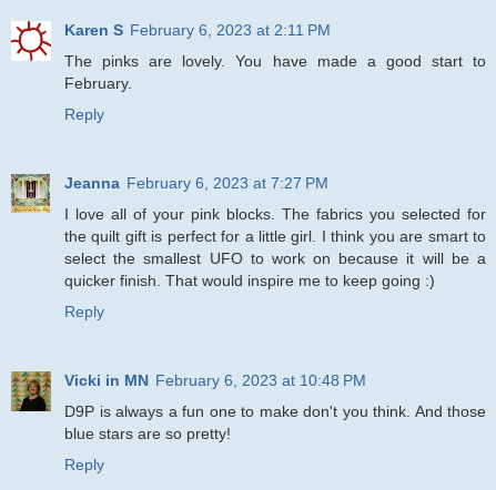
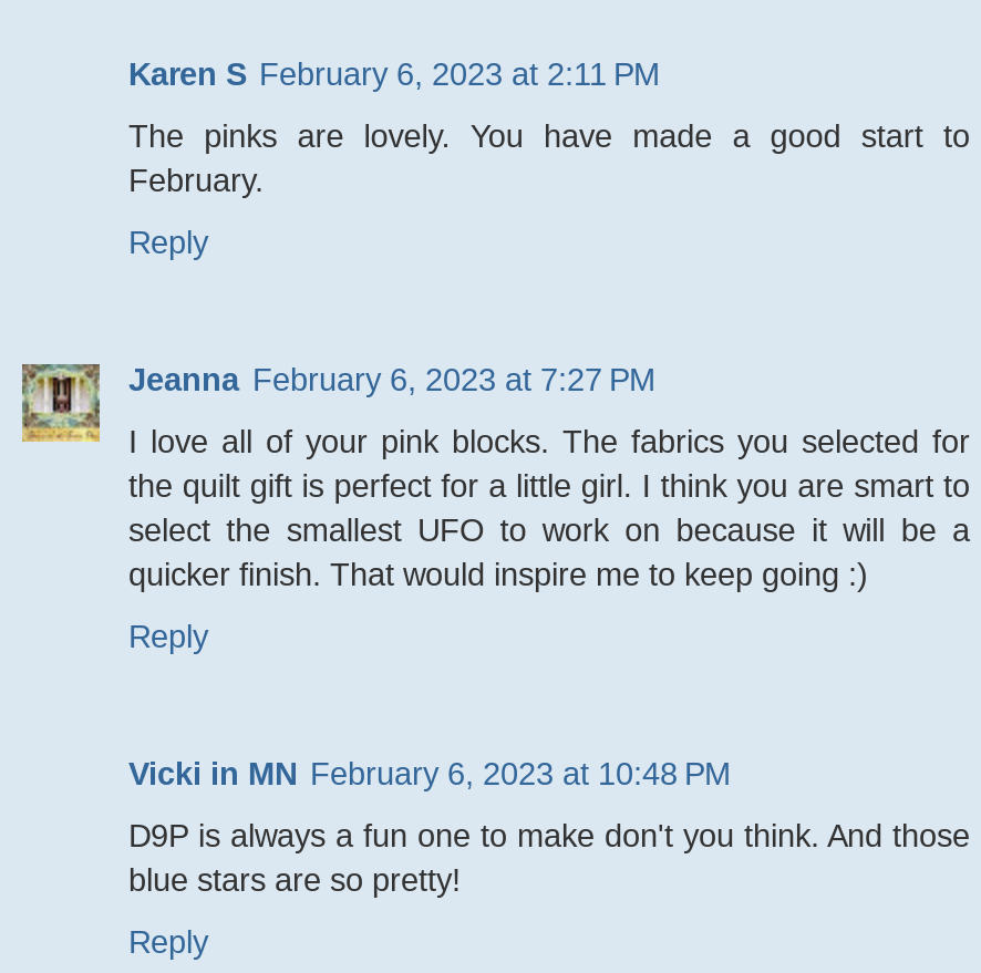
- [image]

- [image]
